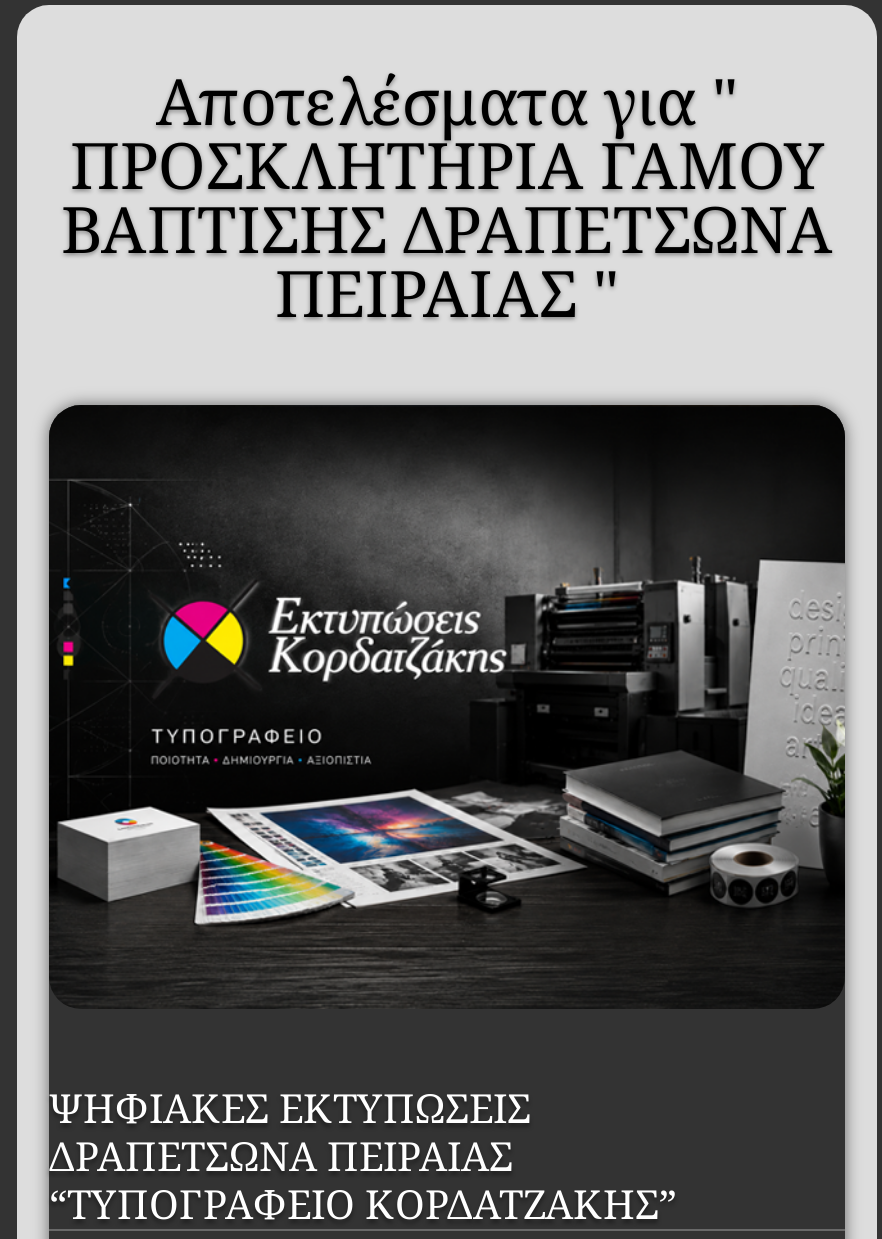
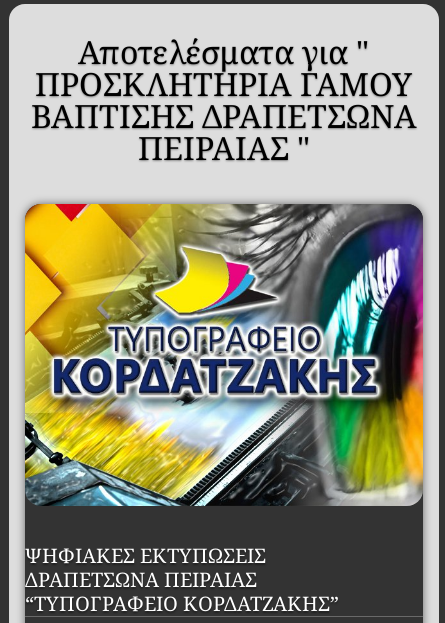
- [image]
+ [image]
